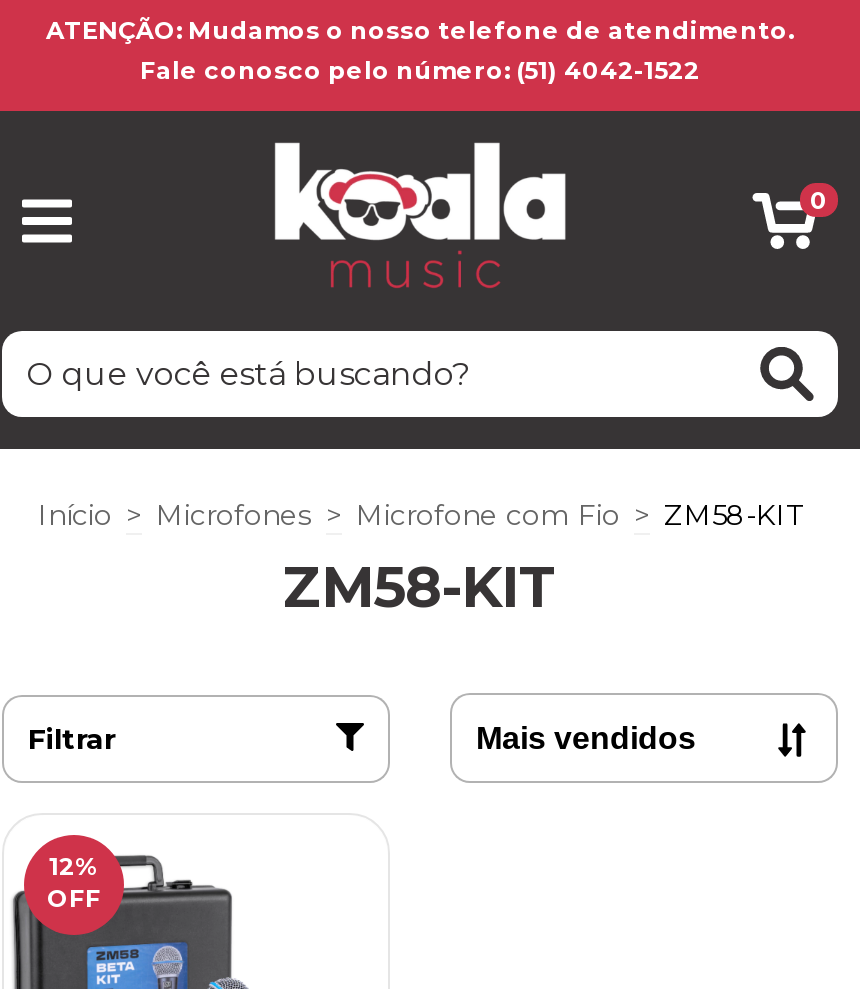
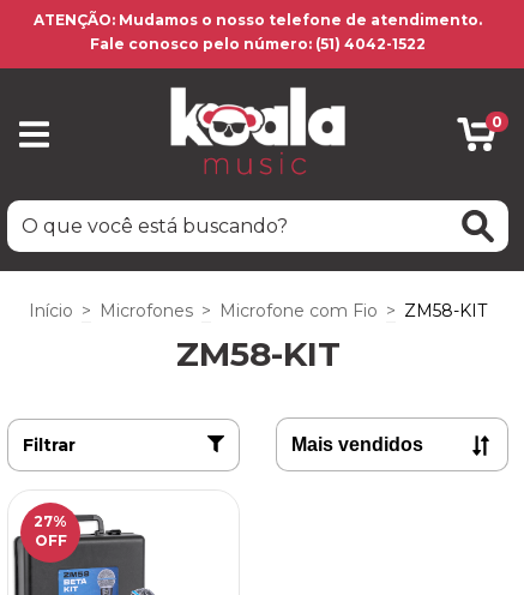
- 12%
+ 27%
